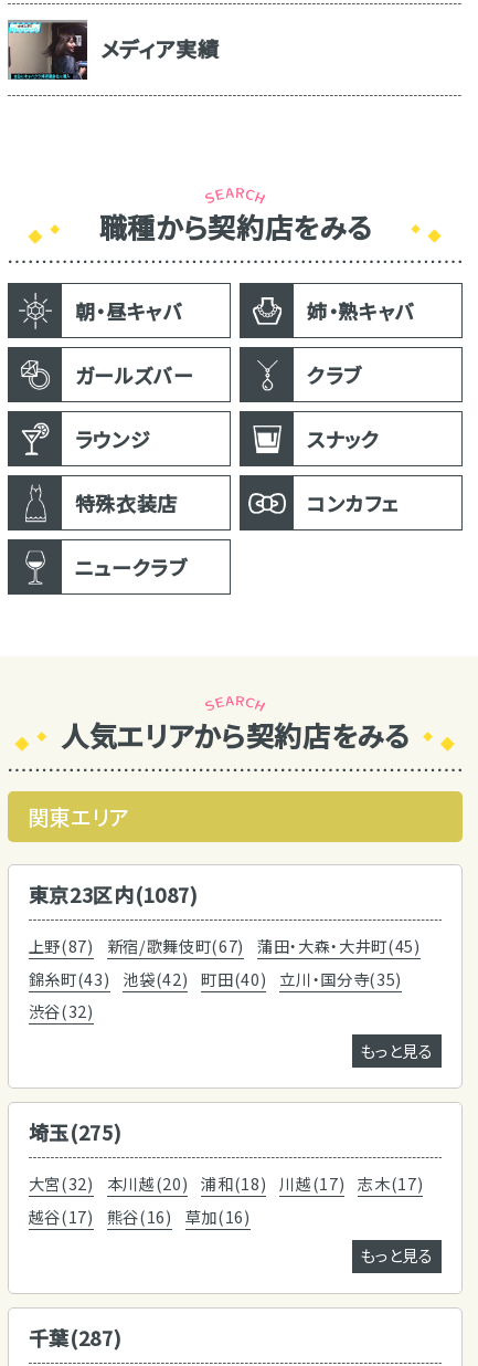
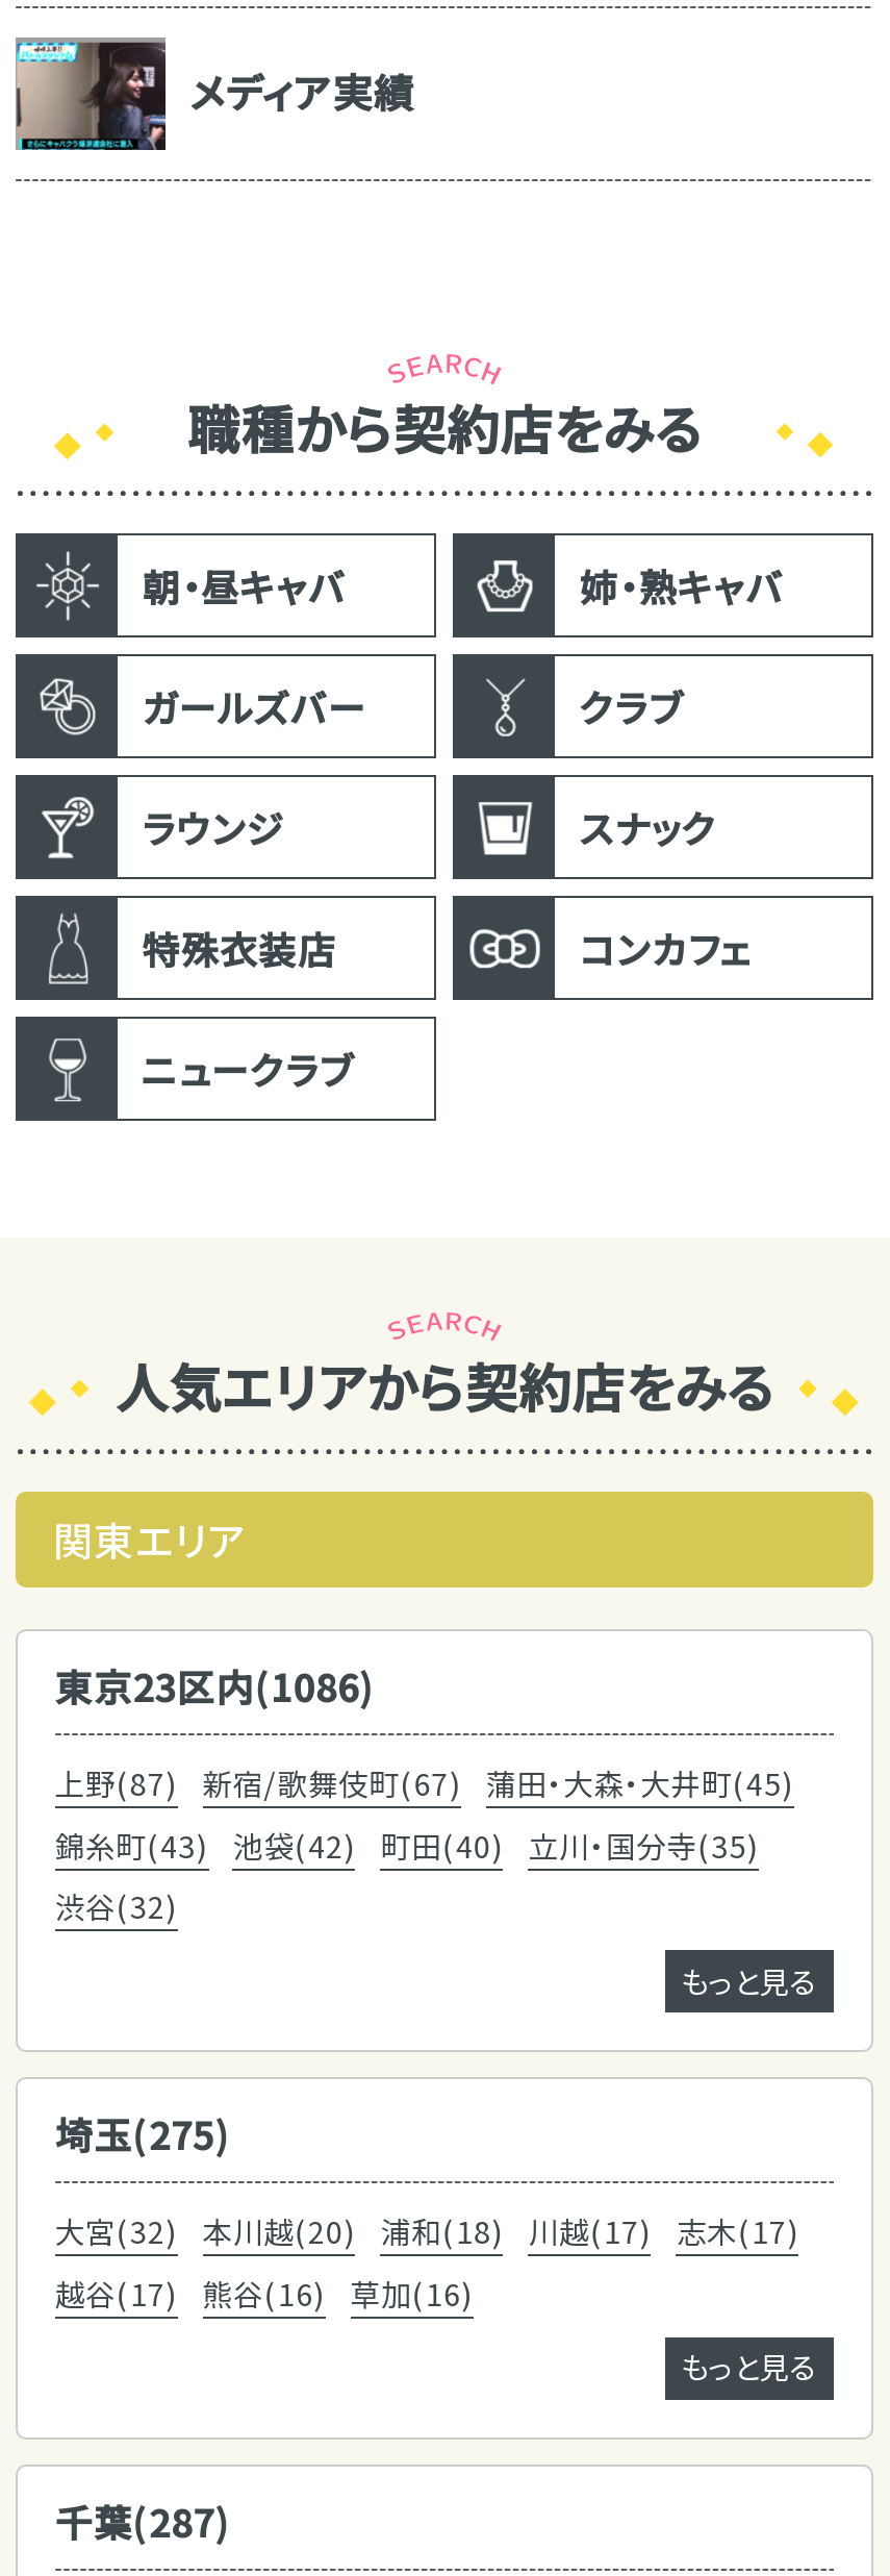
- 東京23区内(1087)
+ 東京23区内(1086)
